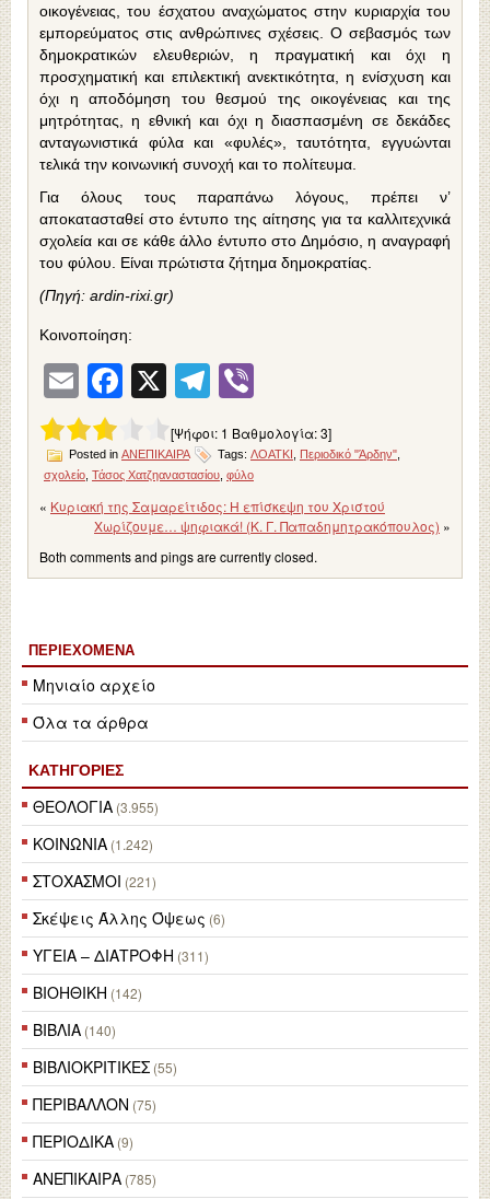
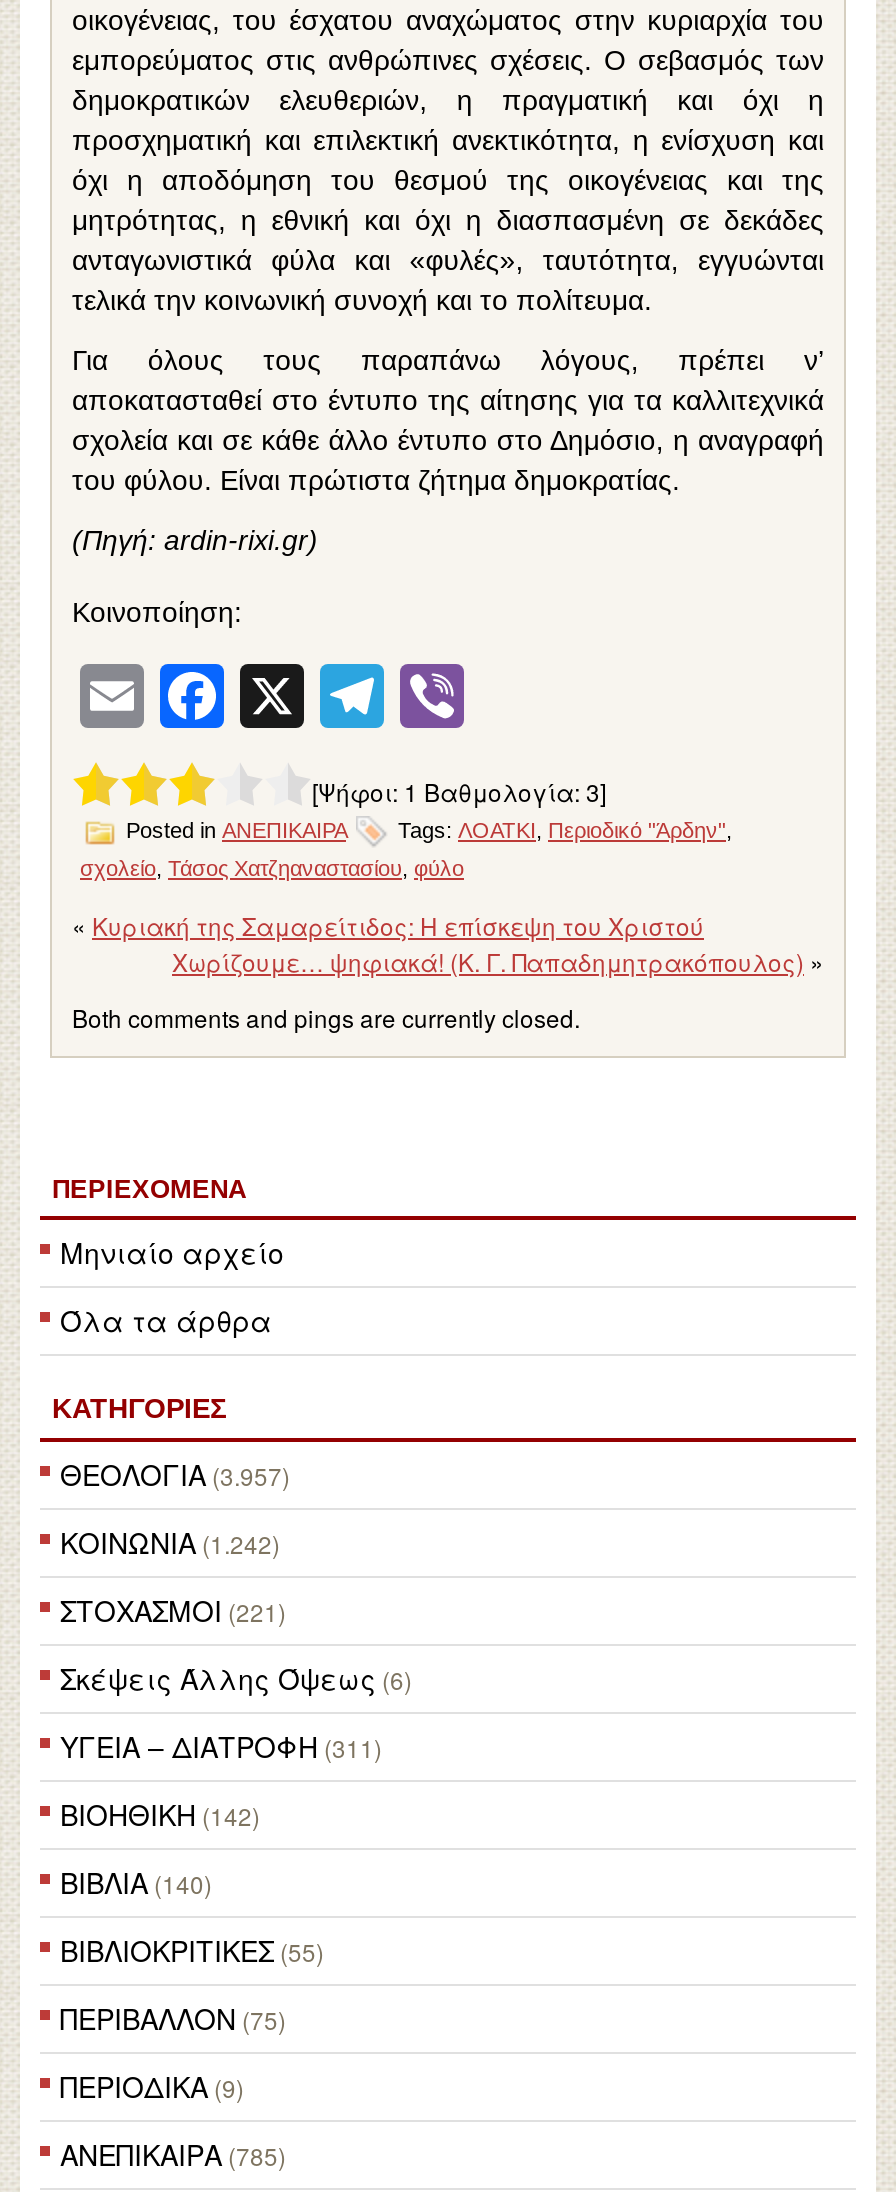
- ΘΕΟΛΟΓΙΑ (3.955)
+ ΘΕΟΛΟΓΙΑ (3.957)
